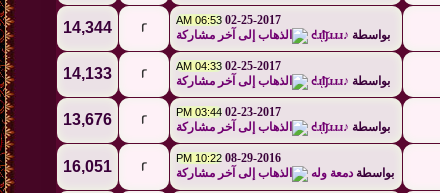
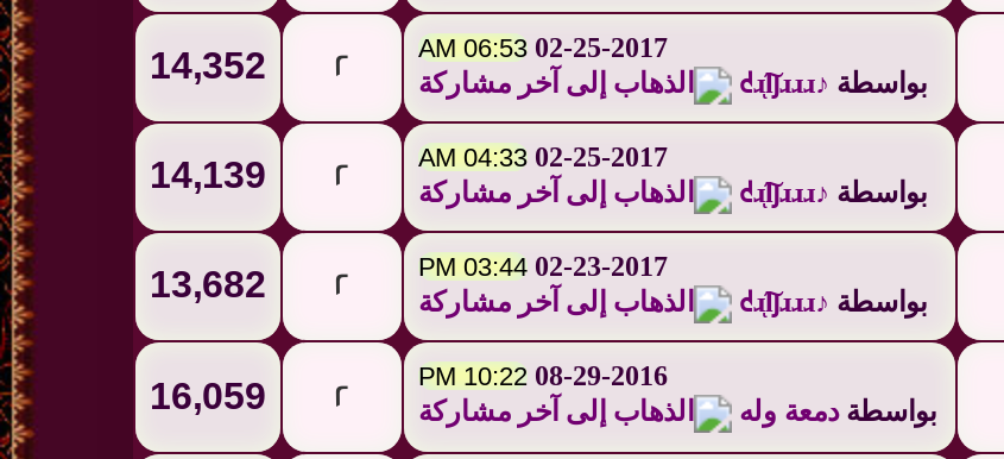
- 14,344
+ 14,352

- 14,133
+ 14,139

- 13,676
+ 13,682

- 16,051
+ 16,059
